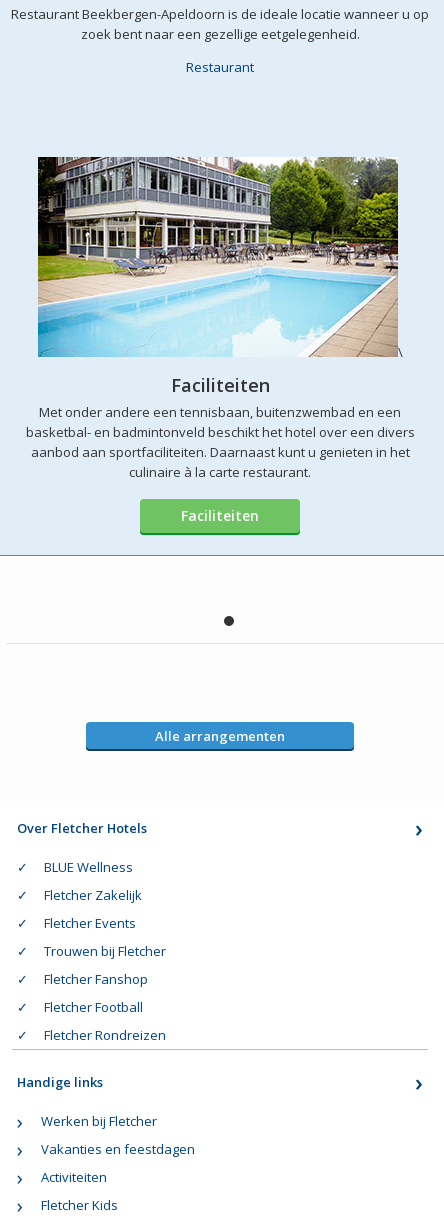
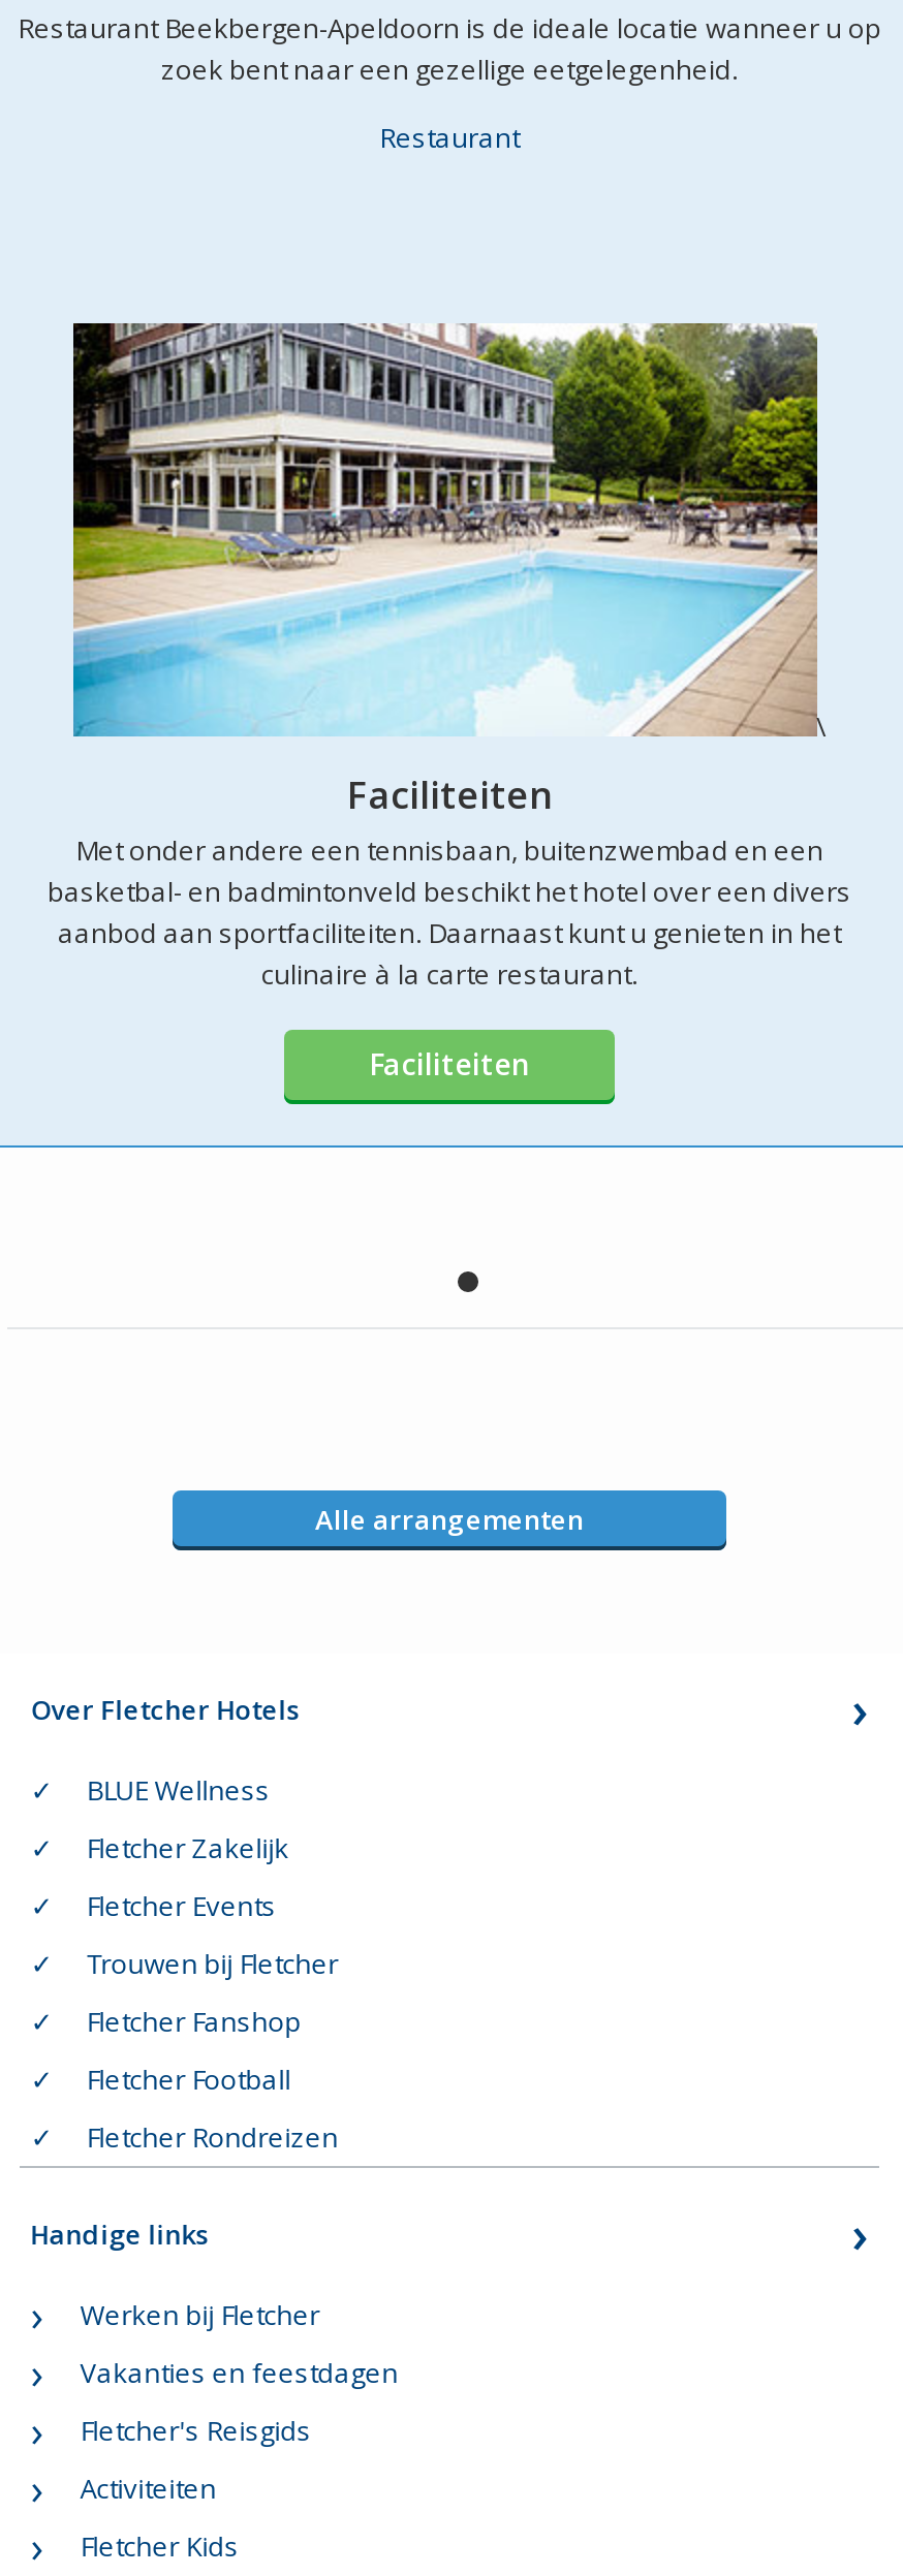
+ Fletcher's Reisgids
